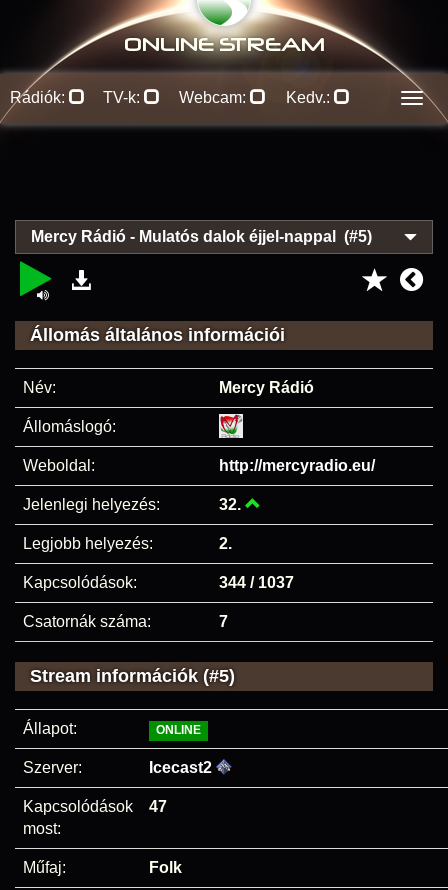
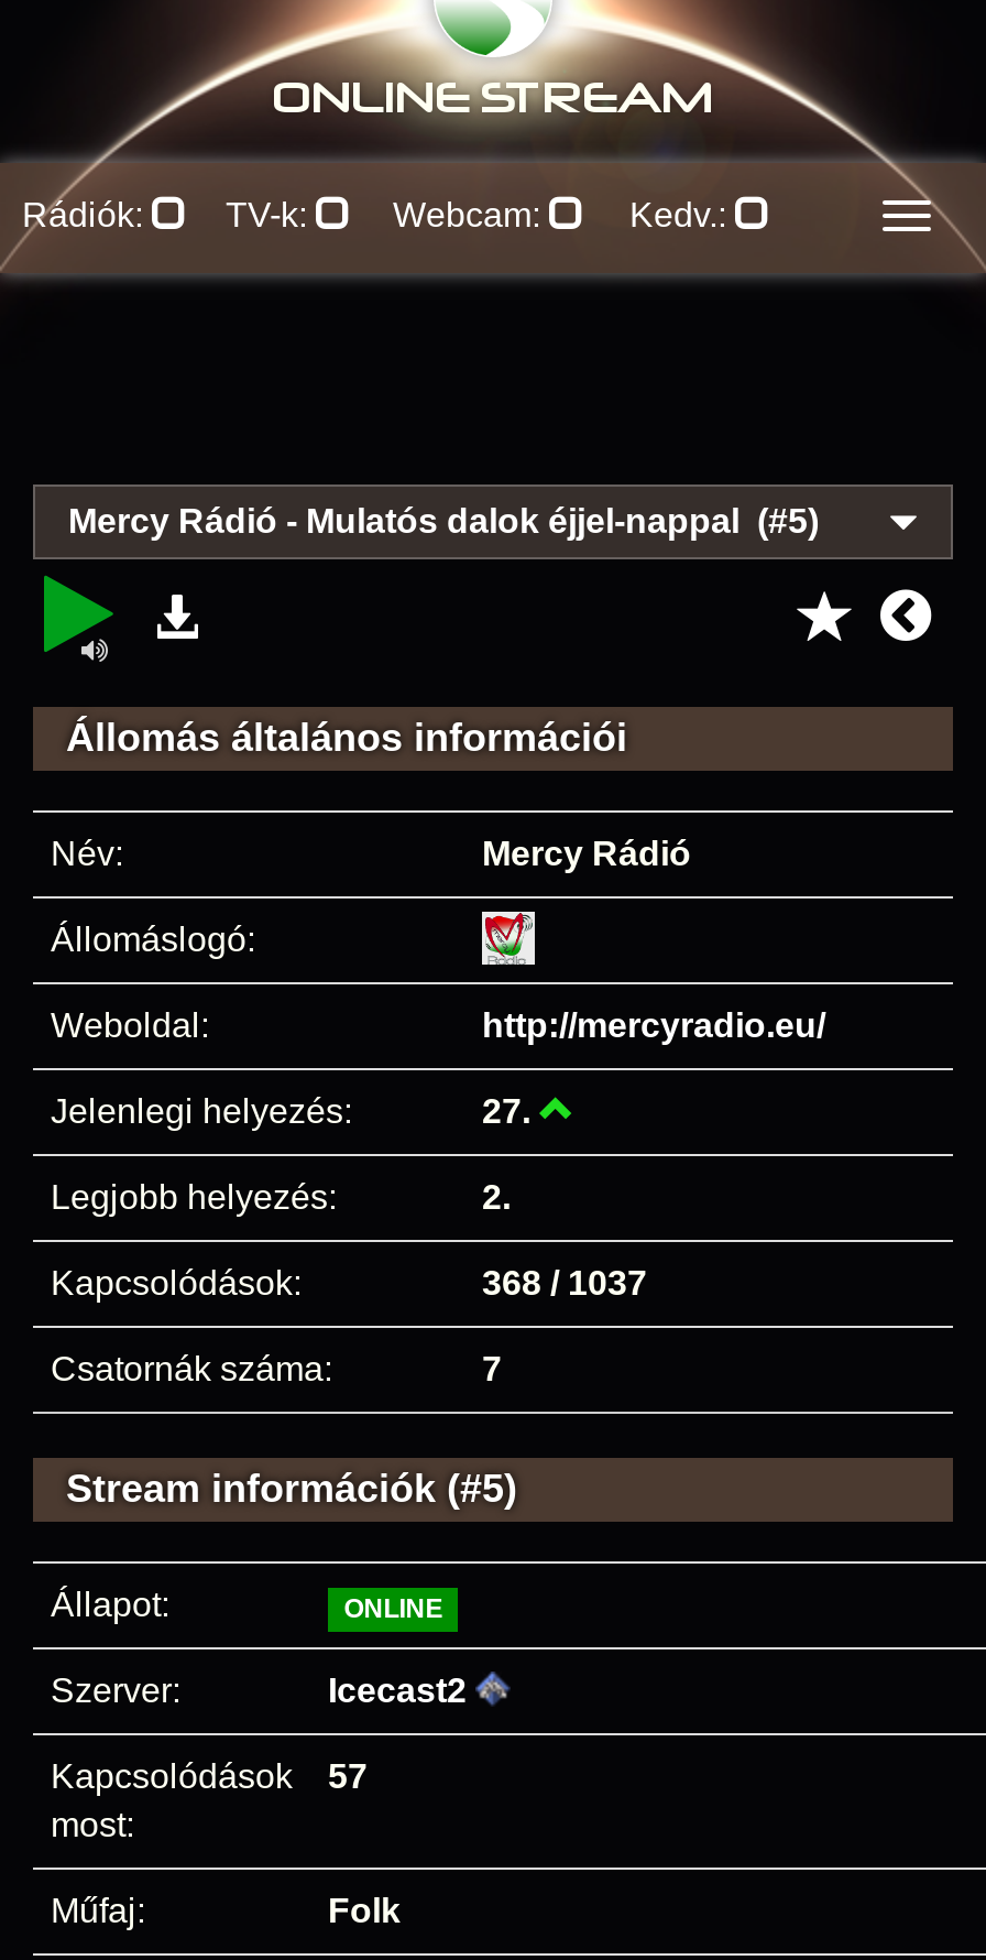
- 32.
+ 27.

- 344 / 1037
+ 368 / 1037

- Kapcsolódások 47
+ Kapcsolódások 57
